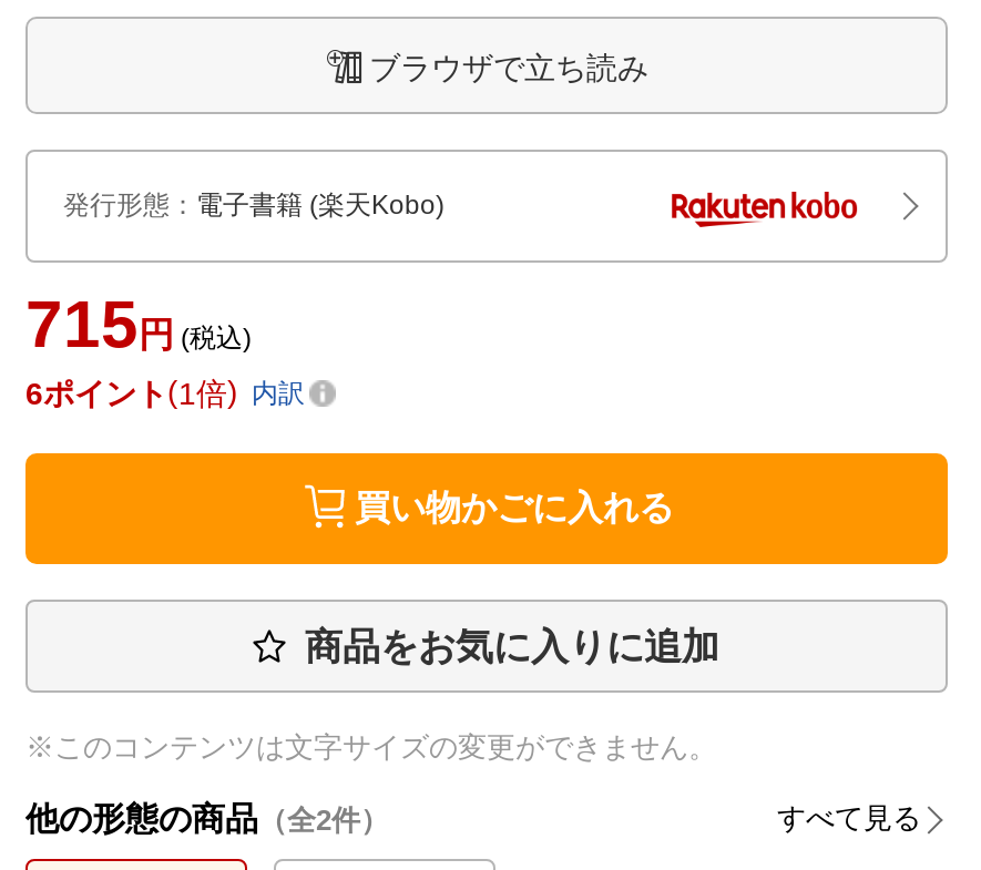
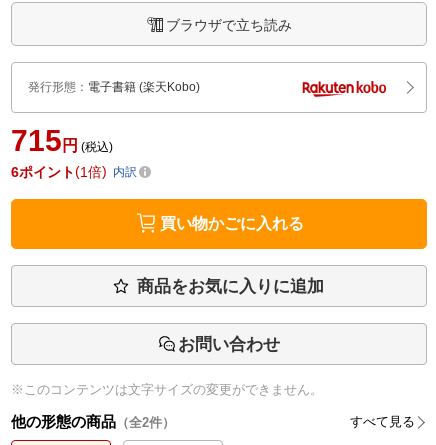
+ お問い合わせ
